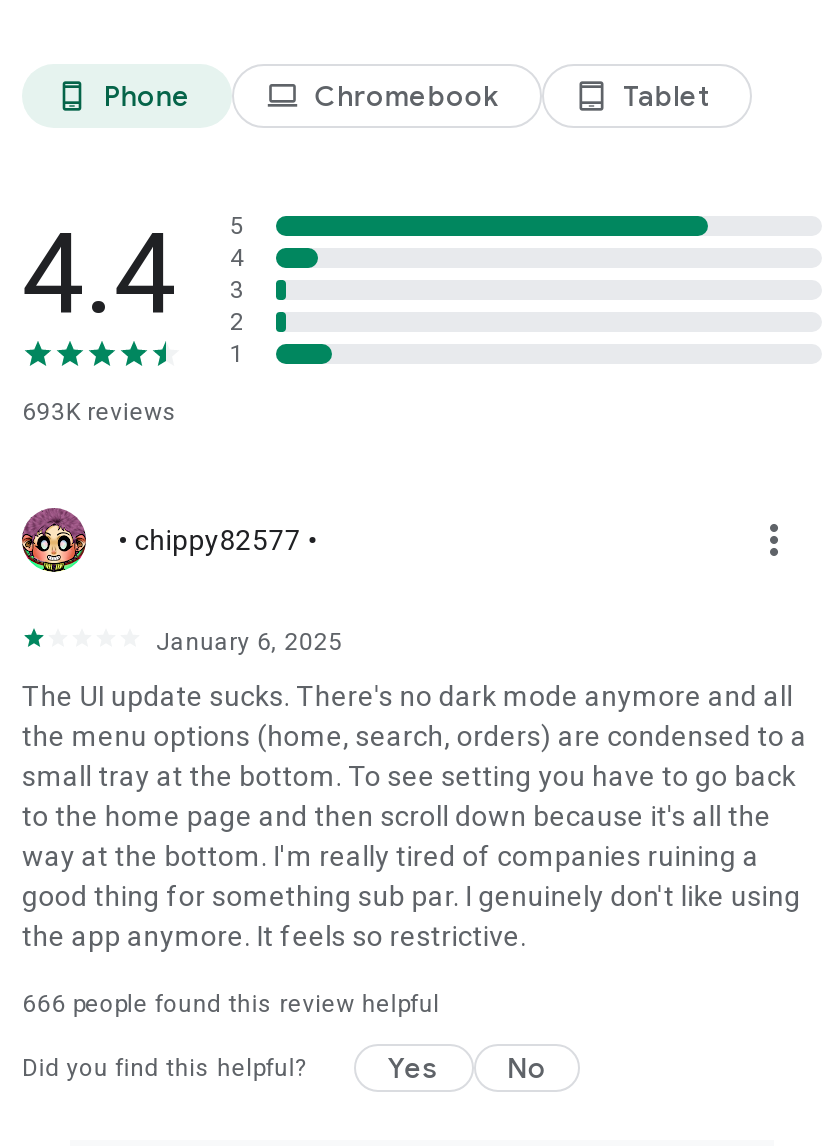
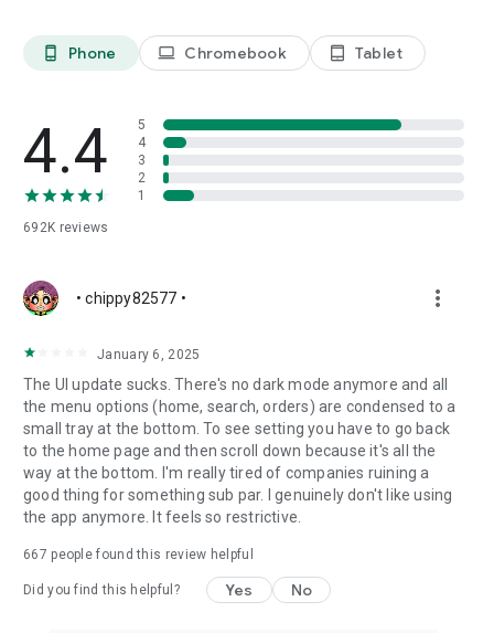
- 693K reviews
+ 692K reviews

- 666 people found this review helpful
+ 667 people found this review helpful
